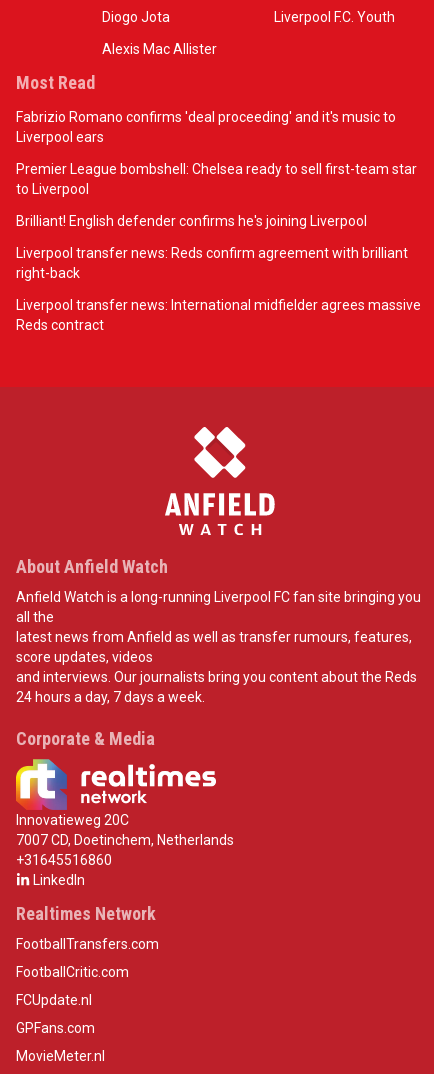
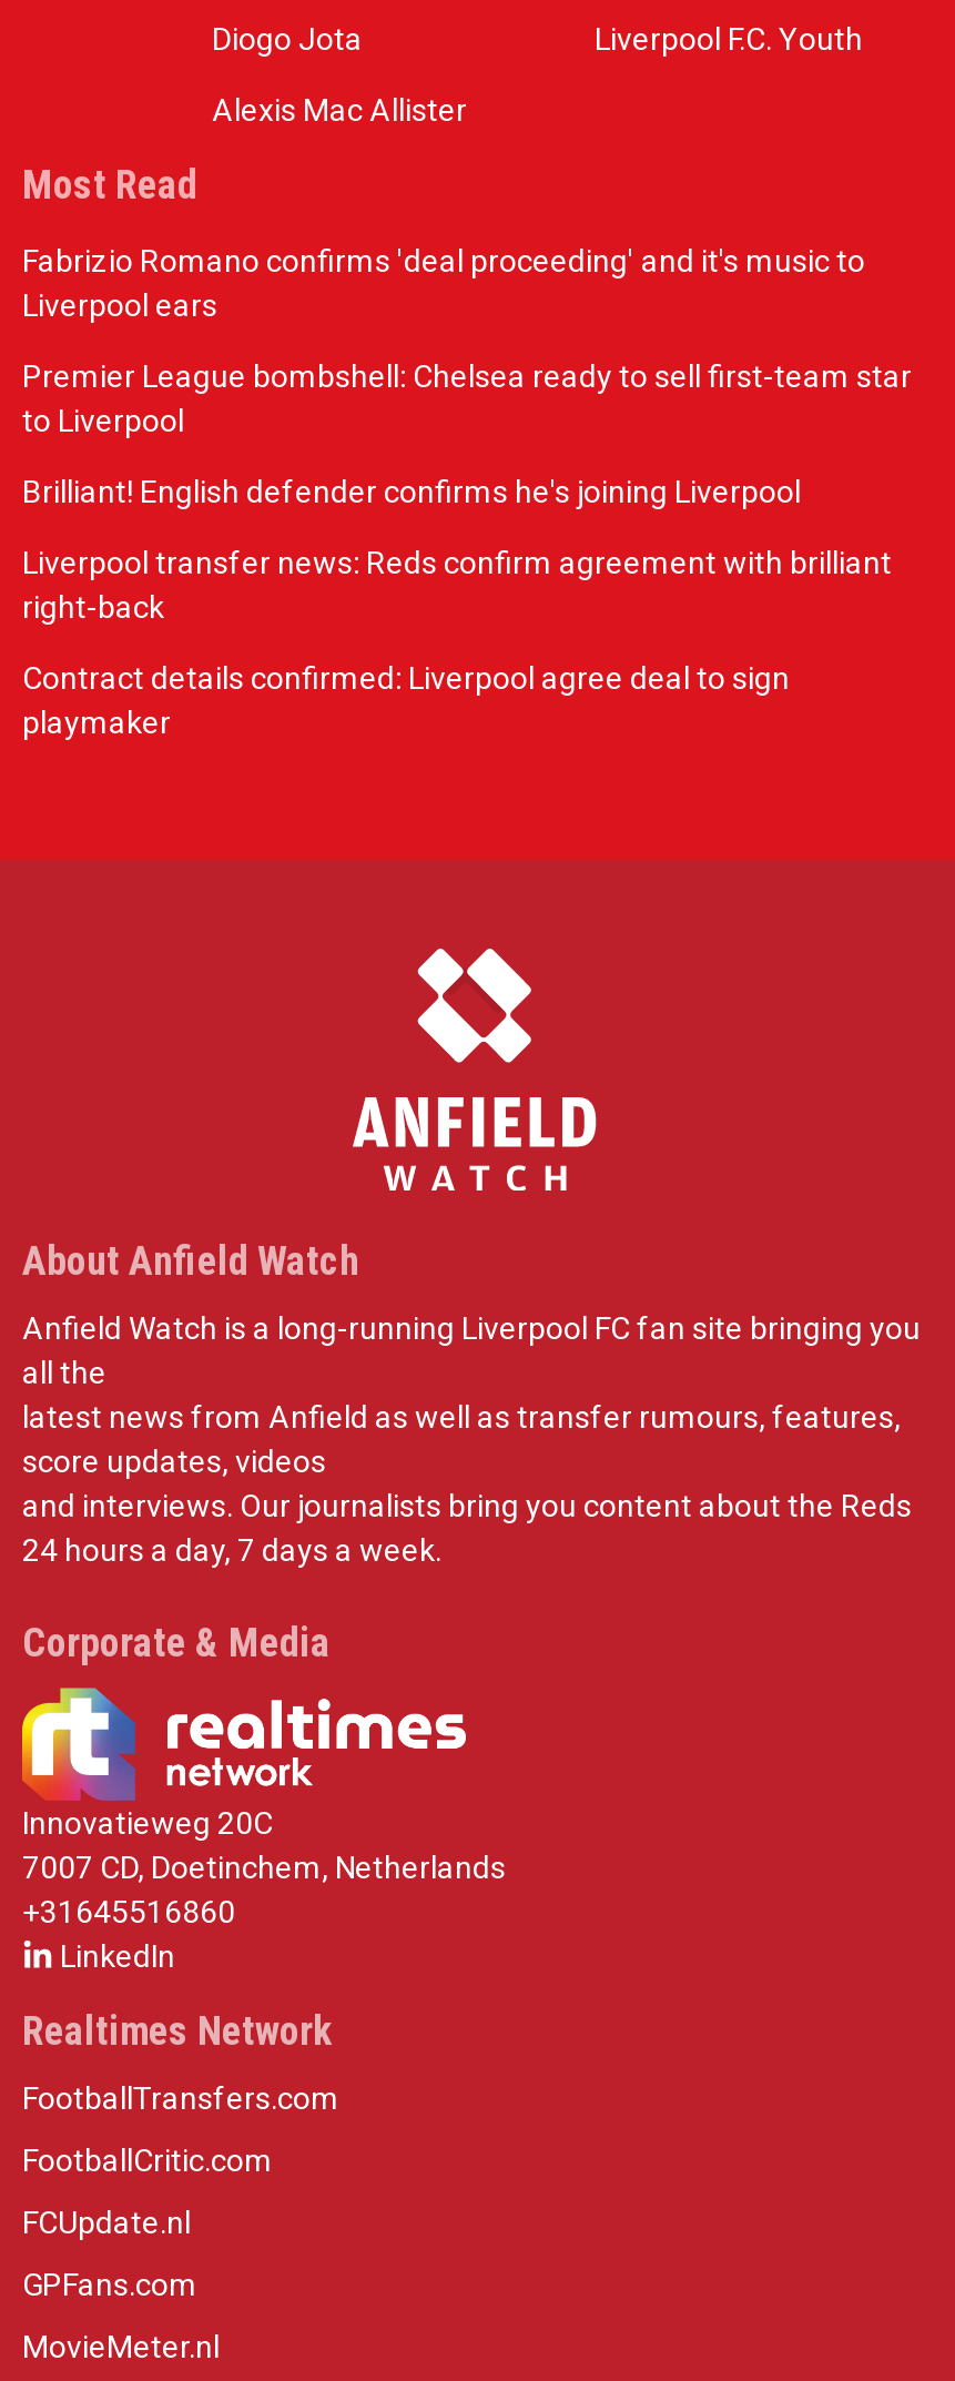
- Liverpool transfer news: International midfielder agrees massive
- Reds contract
+ Contract details confirmed: Liverpool agree deal to sign
+ playmaker
